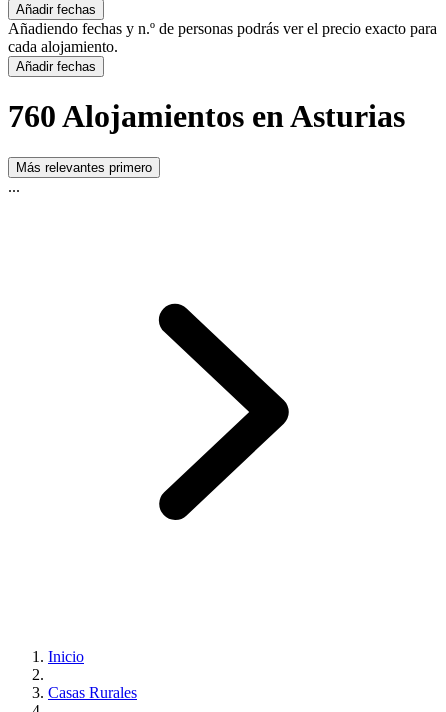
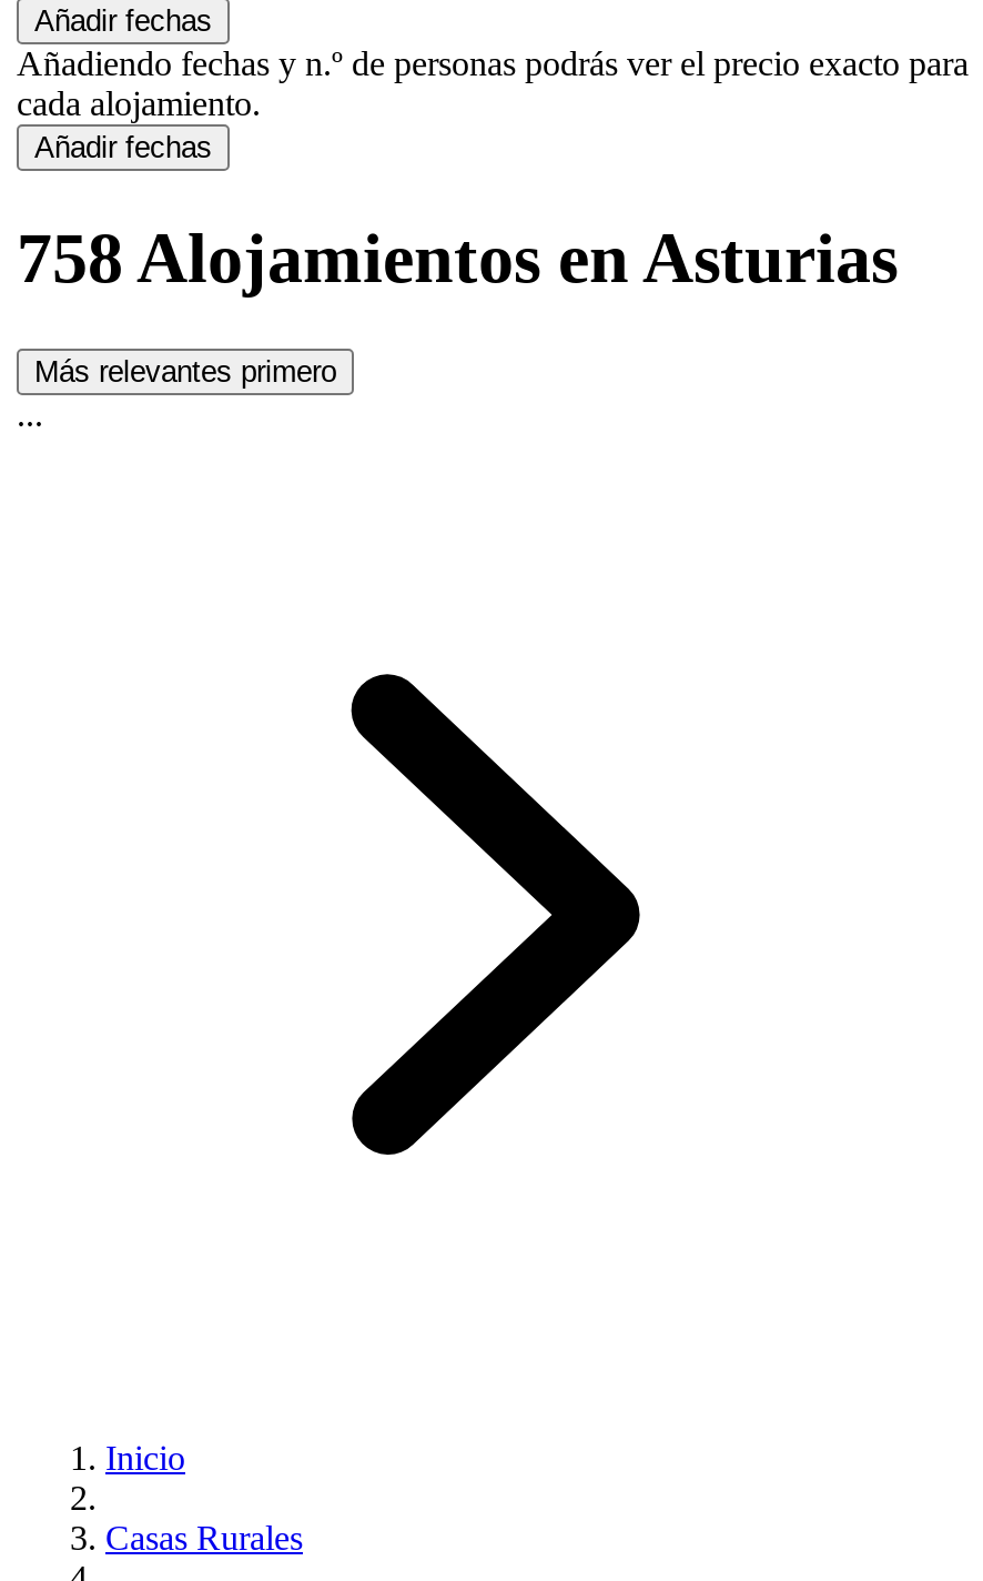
- 760 Alojamientos en Asturias
+ 758 Alojamientos en Asturias
